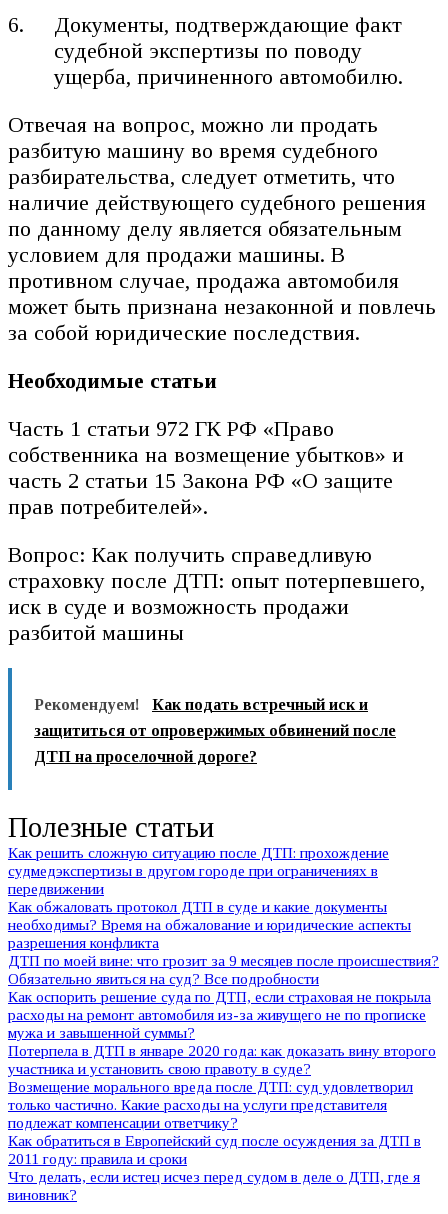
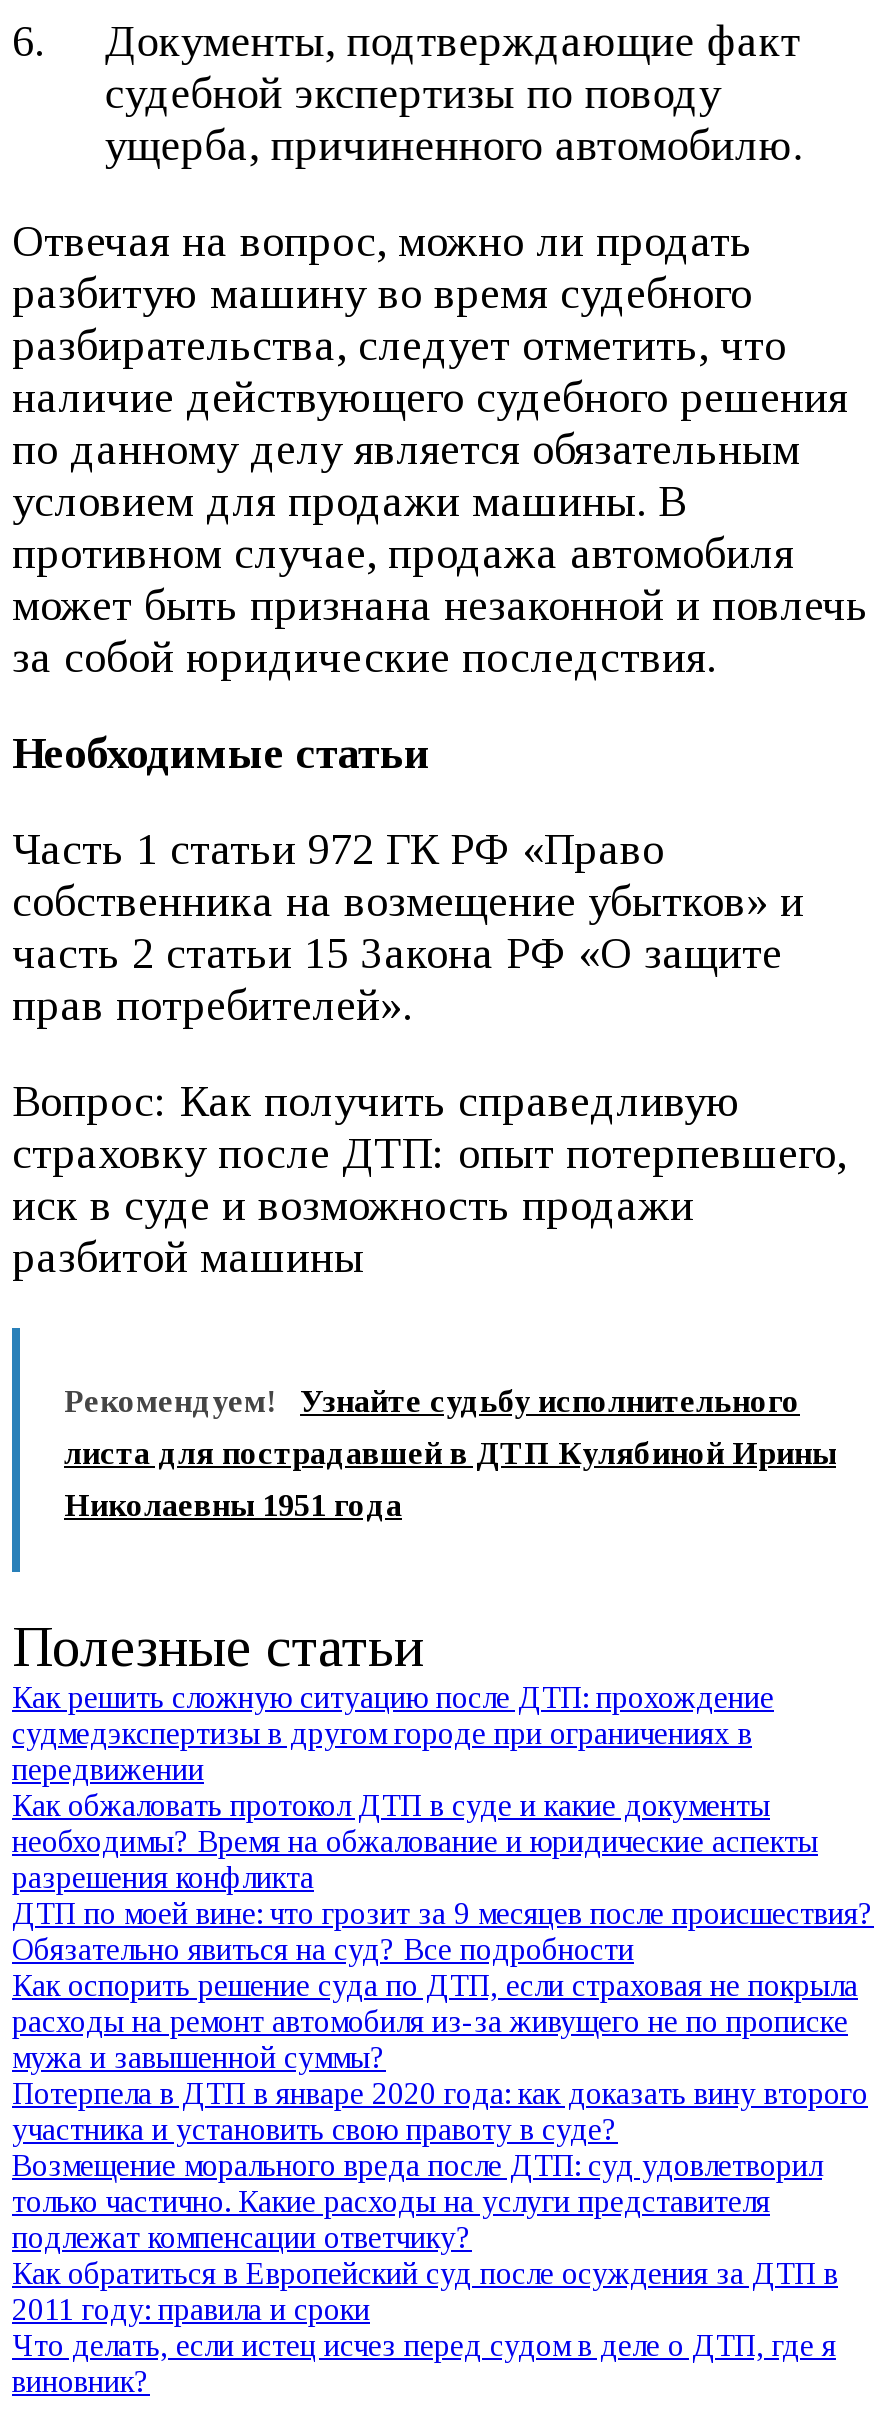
- Как подать встречный иск и
+ Узнайте судьбу исполнительного

- защититься от опровержимых обвинений после
+ листа для пострадавшей в ДТП Кулябиной Ирины

- ДТП на проселочной дороге?
+ Николаевны 1951 года
